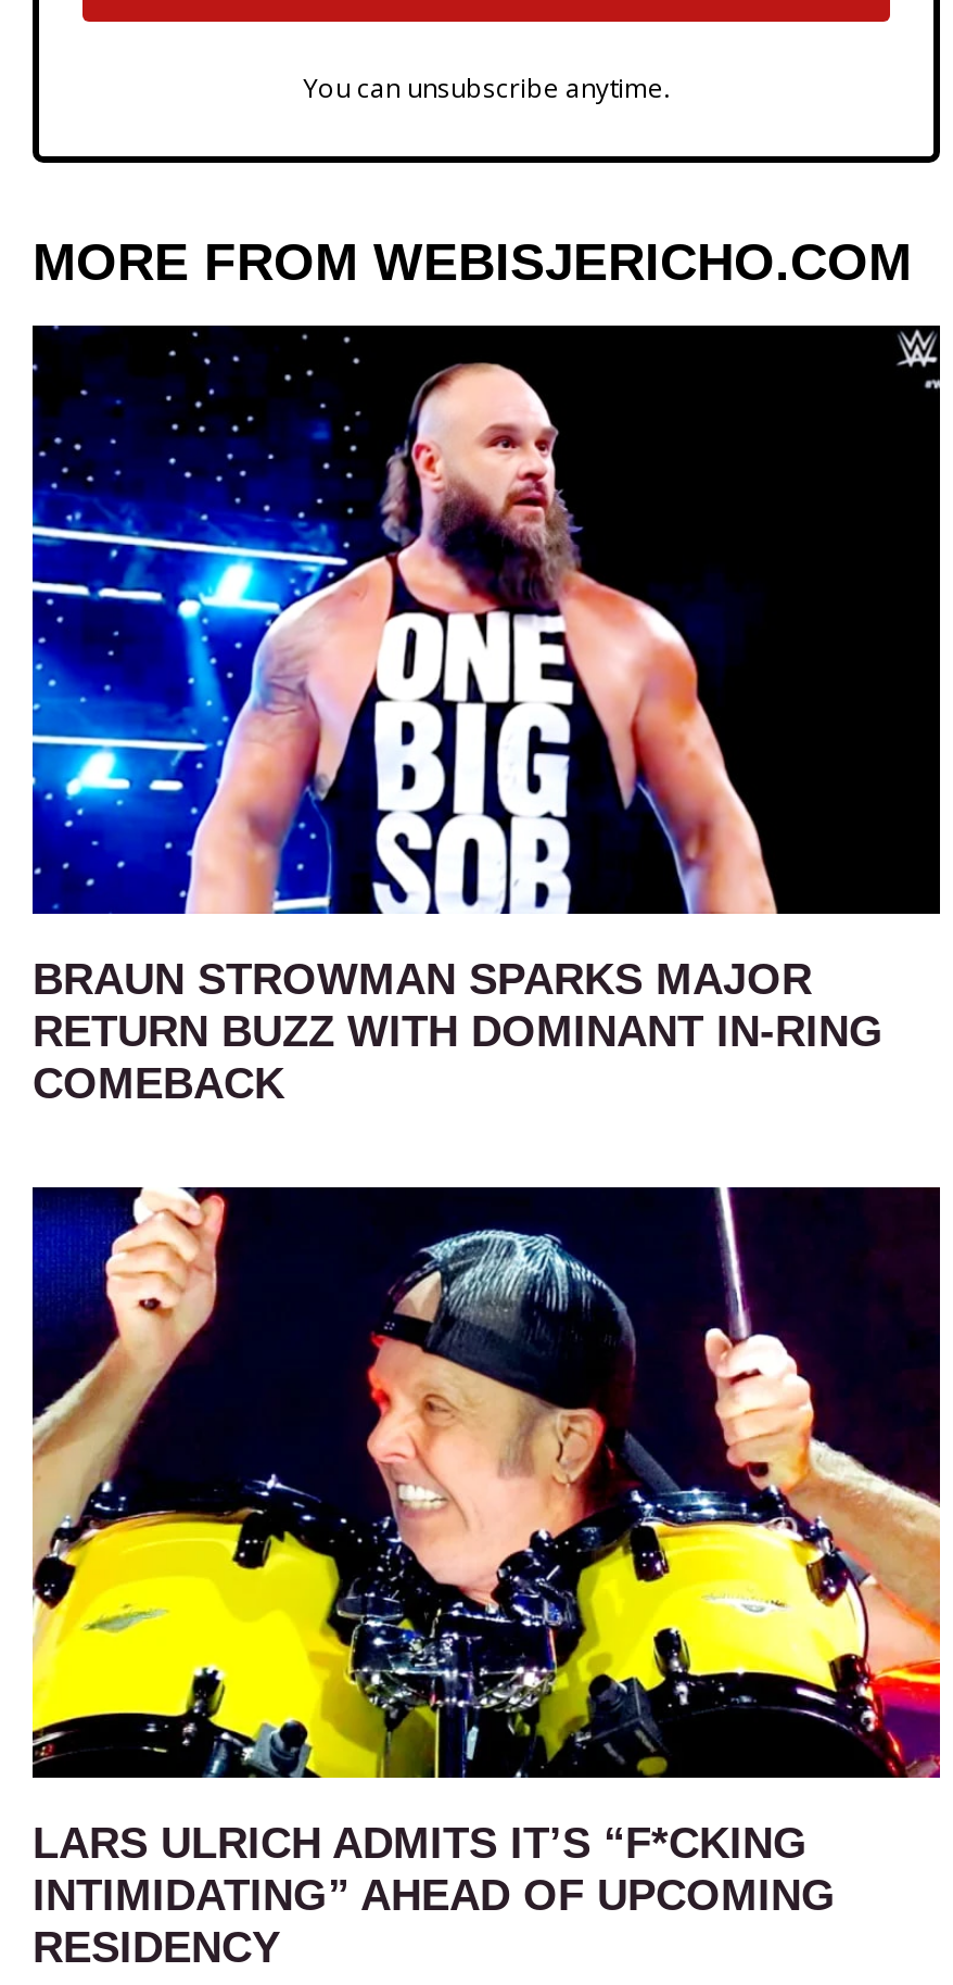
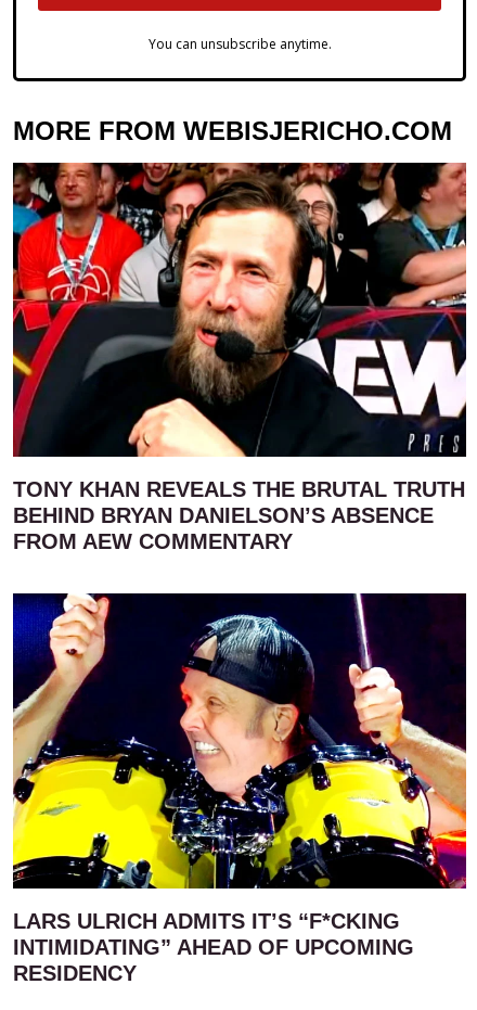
- [image]
- BRAUN STROWMAN SPARKS MAJOR
- RETURN BUZZ WITH DOMINANT IN-RING
- COMEBACK
+ [image]
+ TONY KHAN REVEALS THE BRUTAL TRUTH
+ BEHIND BRYAN DANIELSON’S ABSENCE
+ FROM AEW COMMENTARY
